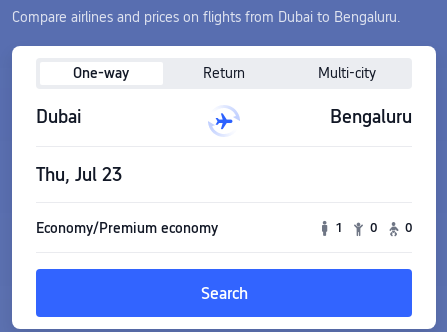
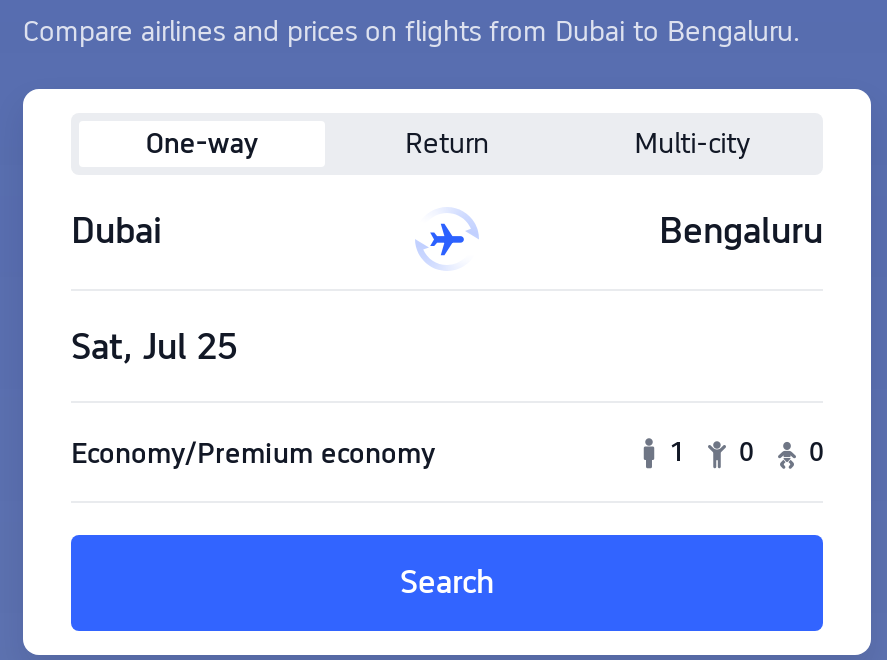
- Thu, Jul 23
+ Sat, Jul 25
